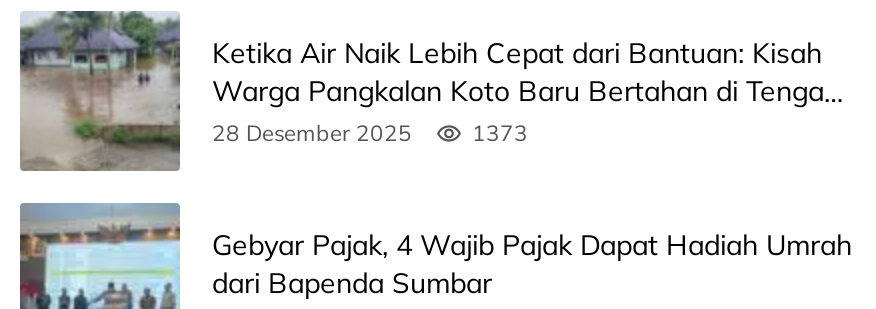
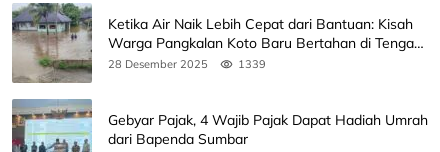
- 1373
+ 1339
